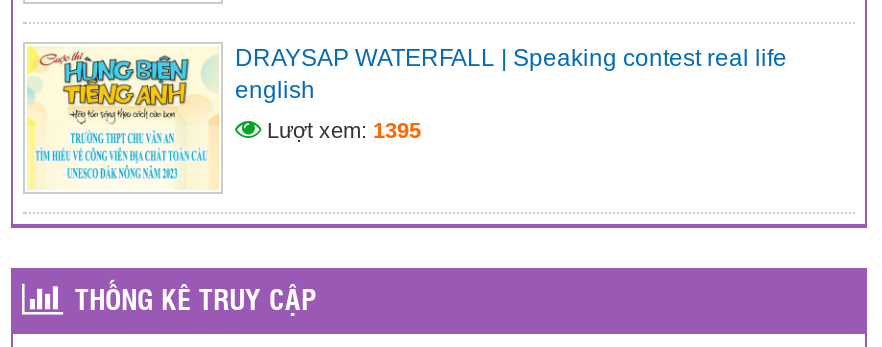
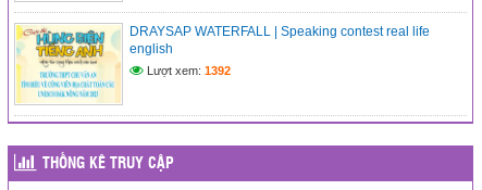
- Lượt xem: 1395
+ Lượt xem: 1392
